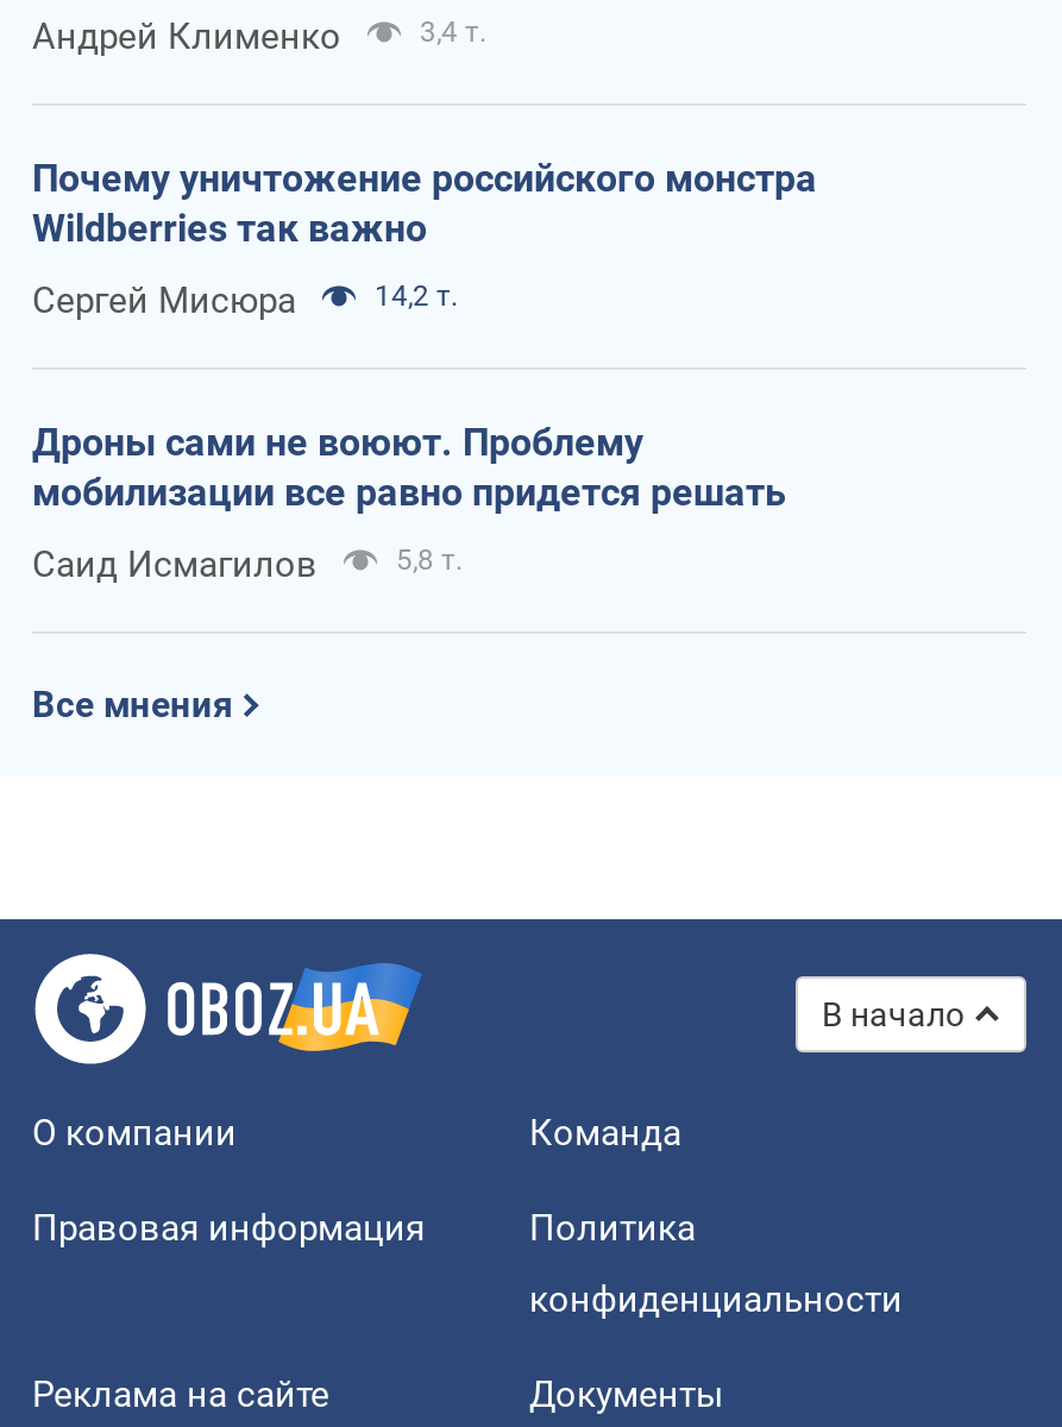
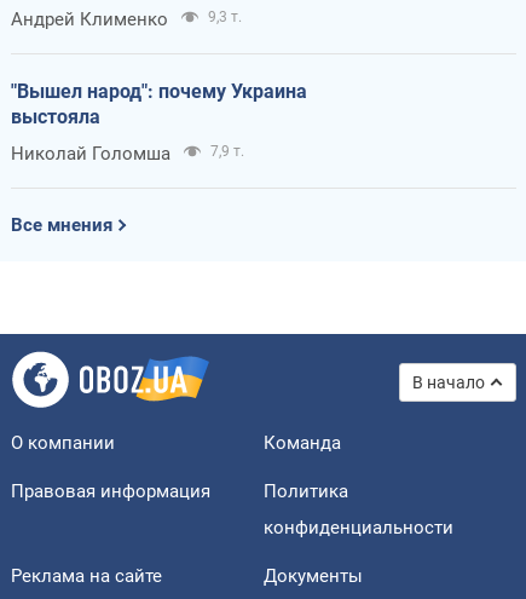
- 3,4 т.
- Почему уничтожение российского монстра
- Wildberries так важно
- Сергей Мисюра
- 14,2 т.
- Дроны сами не воюют. Проблему
- мобилизации все равно придется решать
- Саид Исмагилов
- 5,8 т.
+ 9,3 т.
+ "Вышел народ": почему Украина
+ выстояла
+ Николай Голомша
+ 7,9 т.
